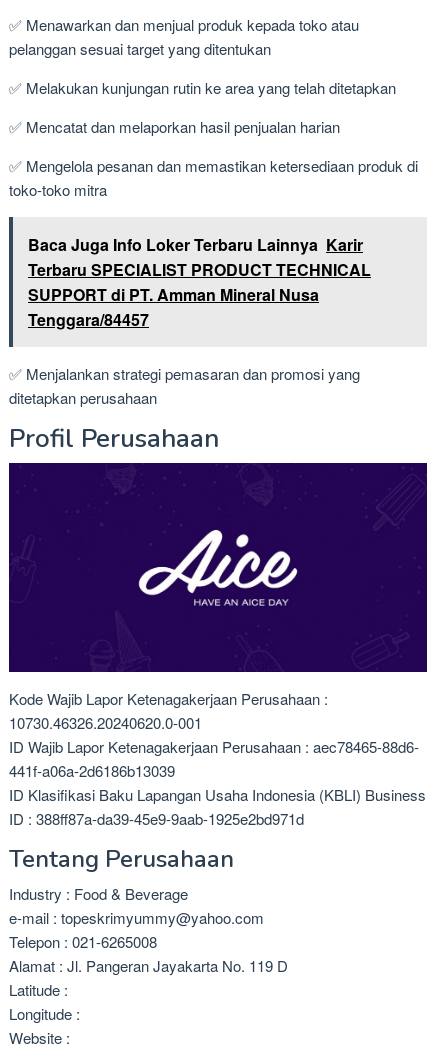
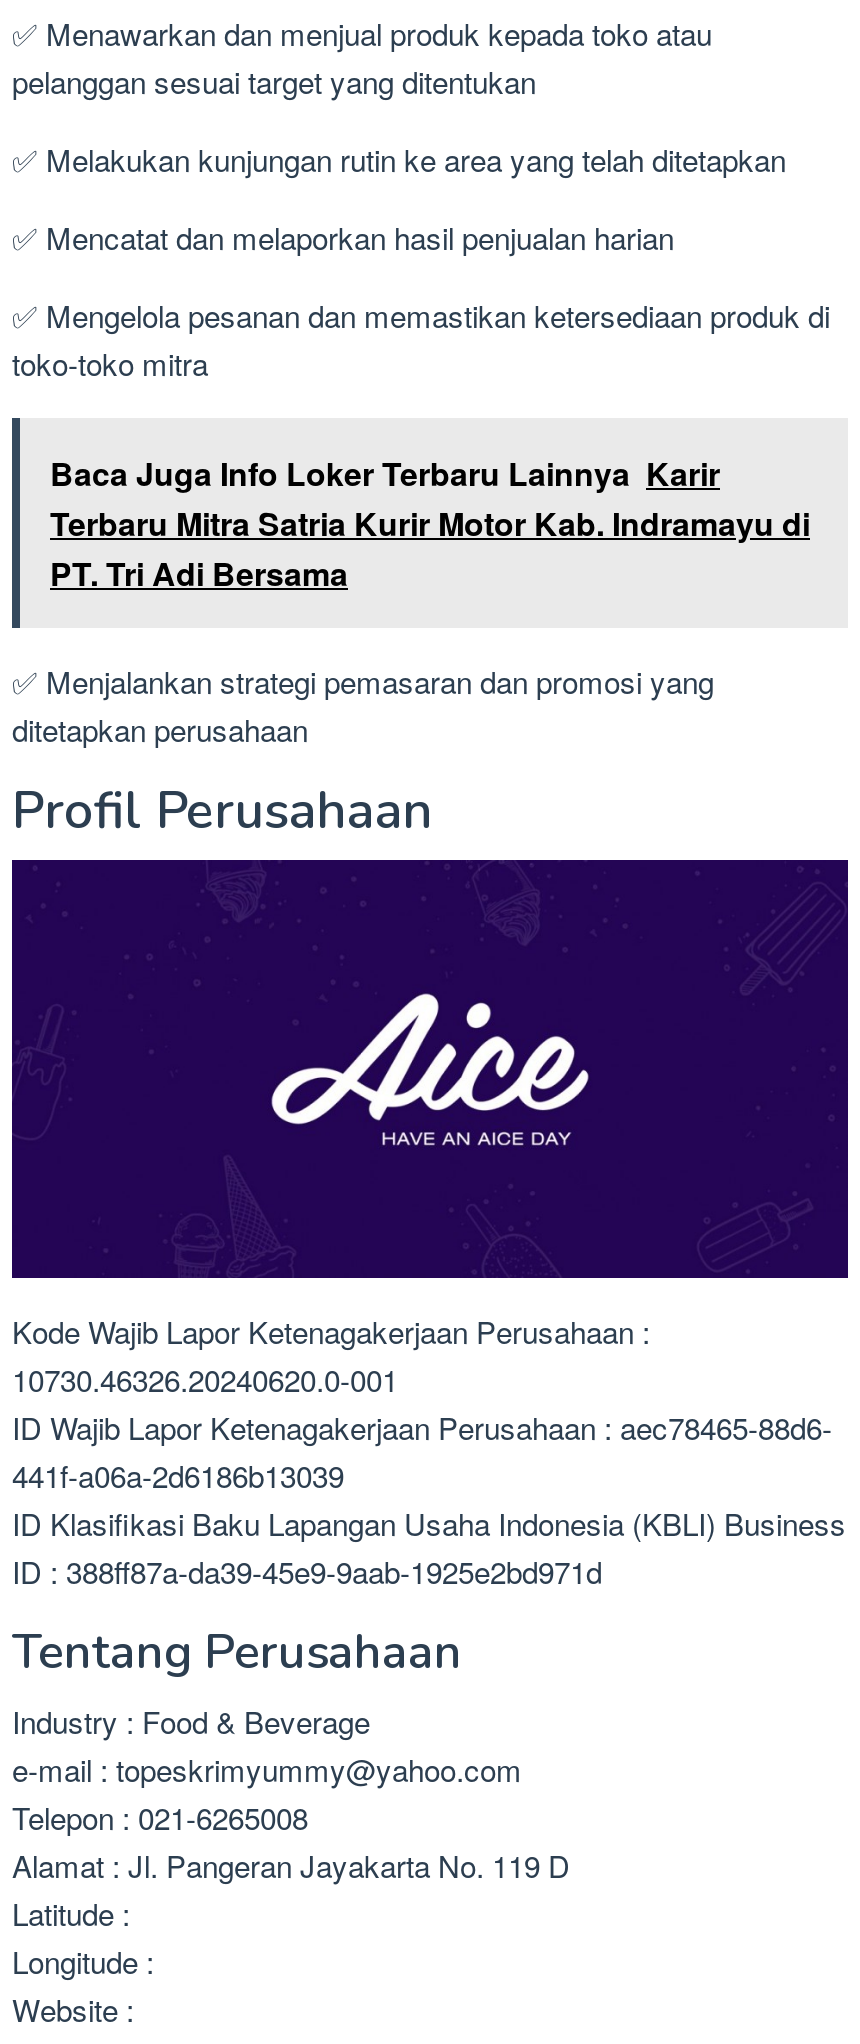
- Terbaru SPECIALIST PRODUCT TECHNICAL
- SUPPORT di PT. Amman Mineral Nusa
- Tenggara/84457
+ Terbaru Mitra Satria Kurir Motor Kab. Indramayu di
+ PT. Tri Adi Bersama
